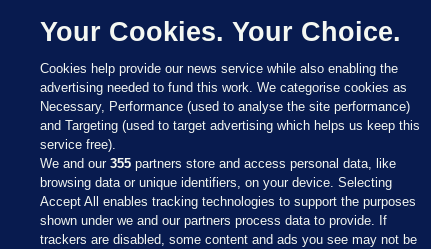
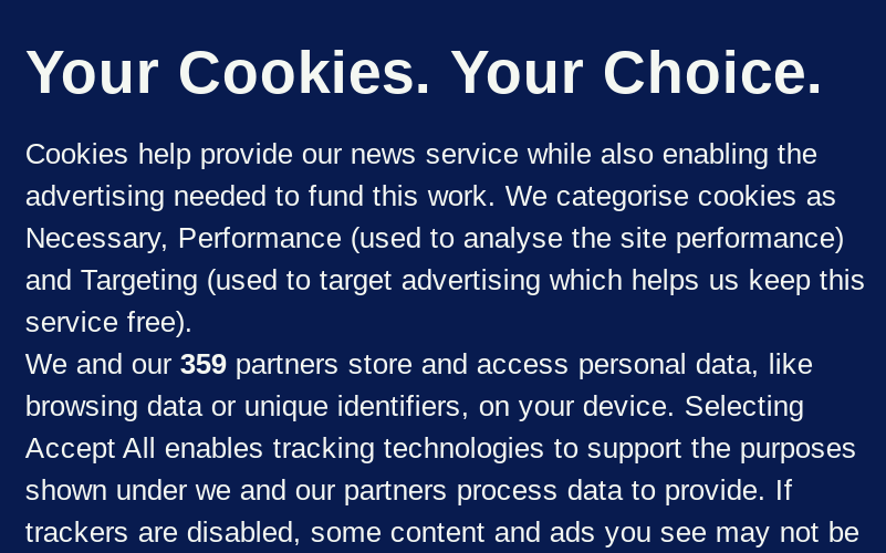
- We and our 355 partners store and access personal data, like
+ We and our 359 partners store and access personal data, like
